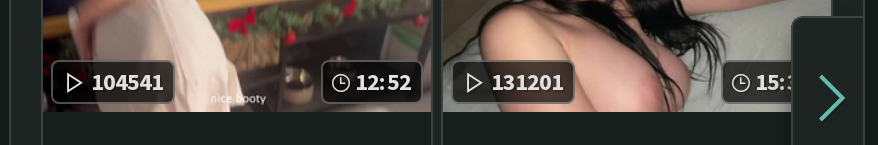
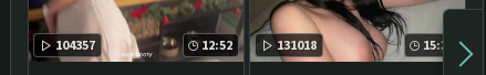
- 104541
+ 104357

- 131201
+ 131018
